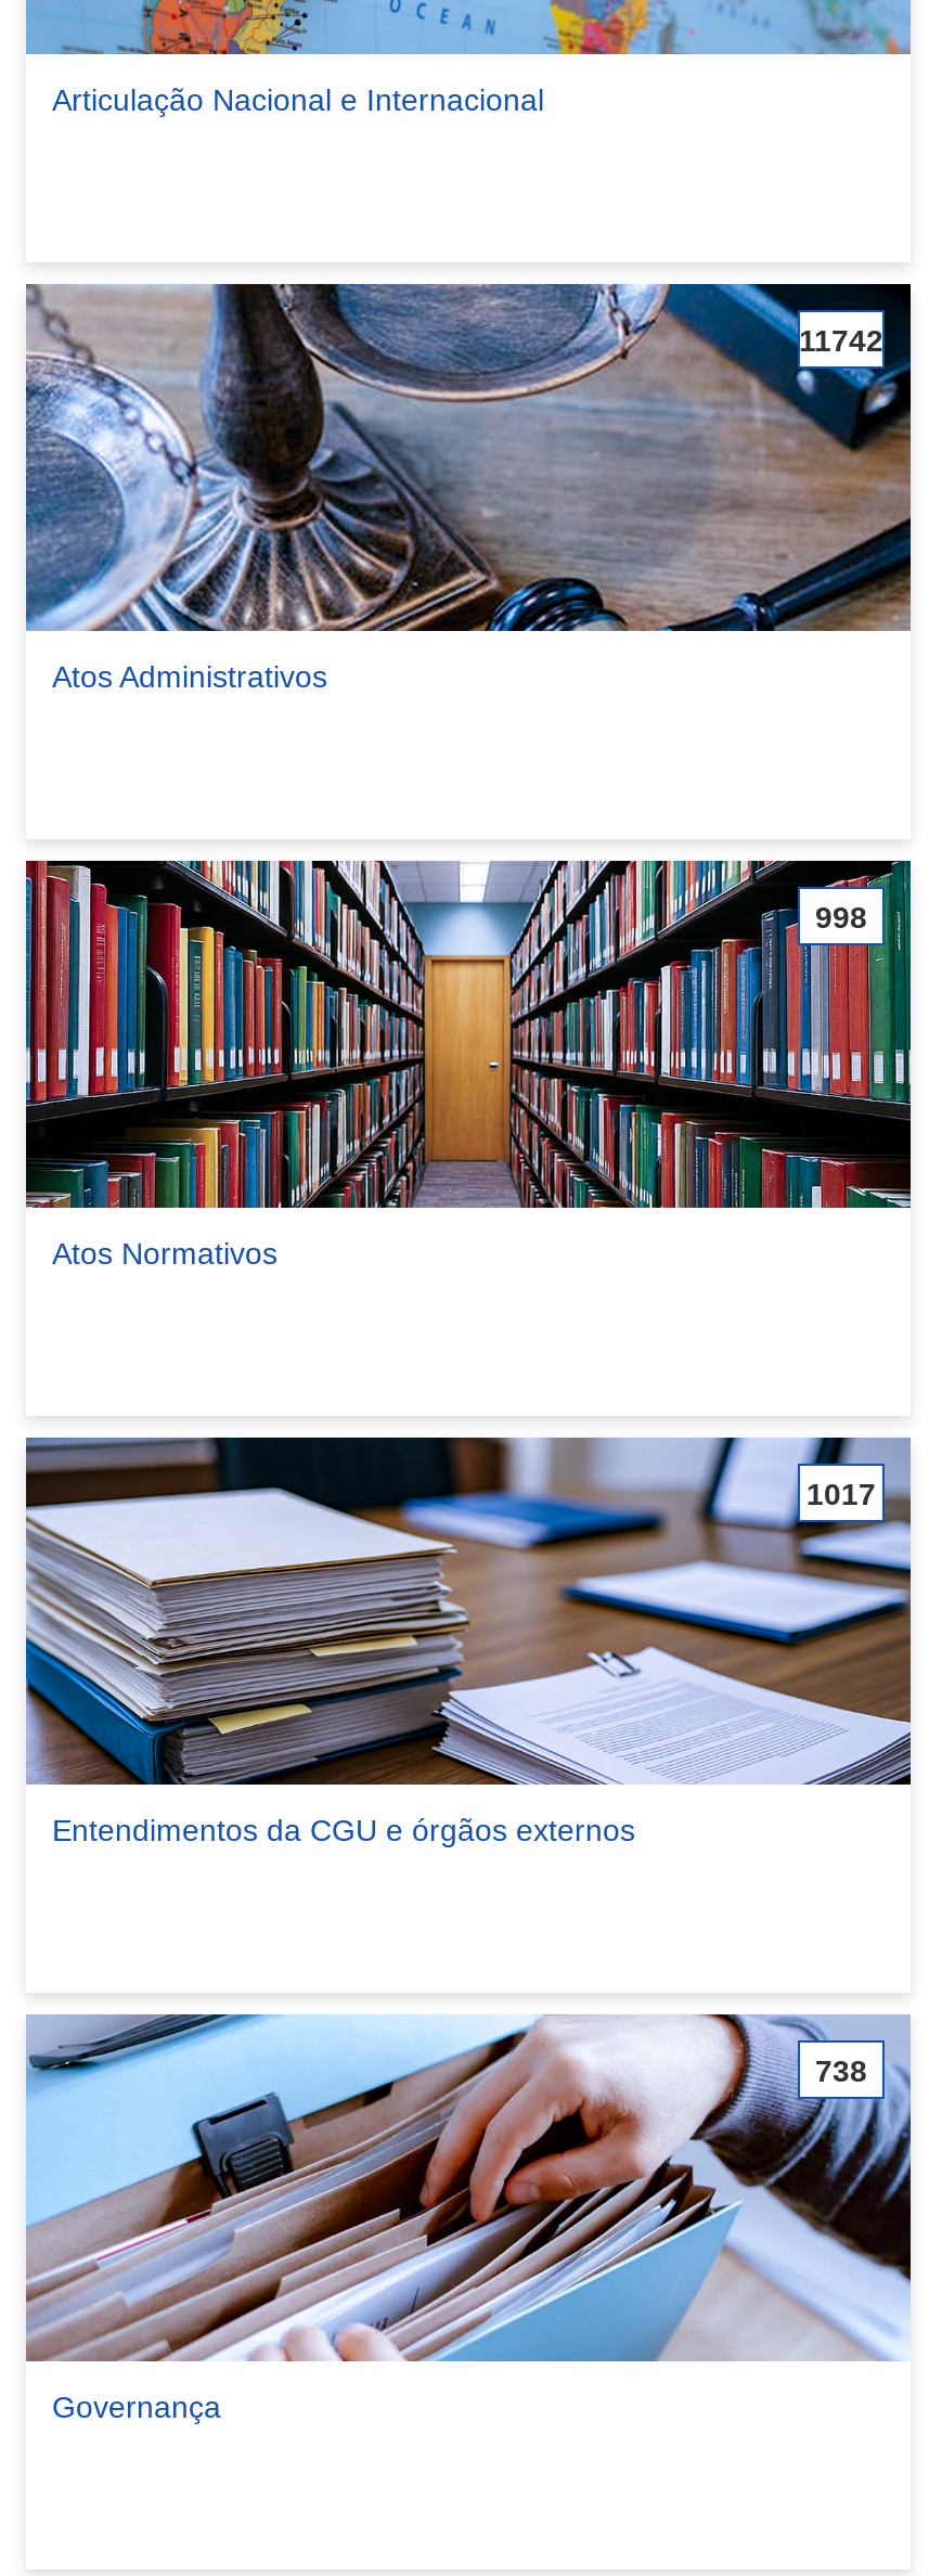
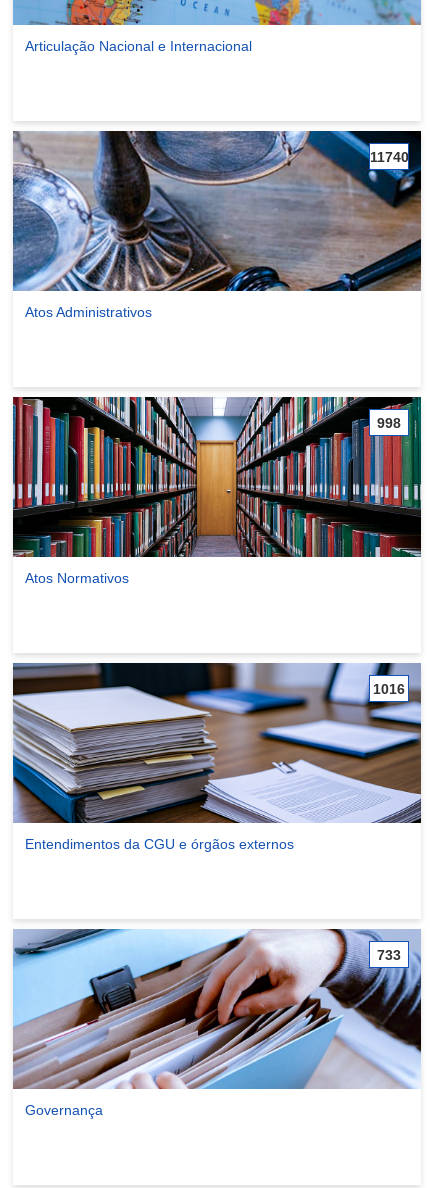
- 11742
+ 11740

- 1017
+ 1016

- 738
+ 733
